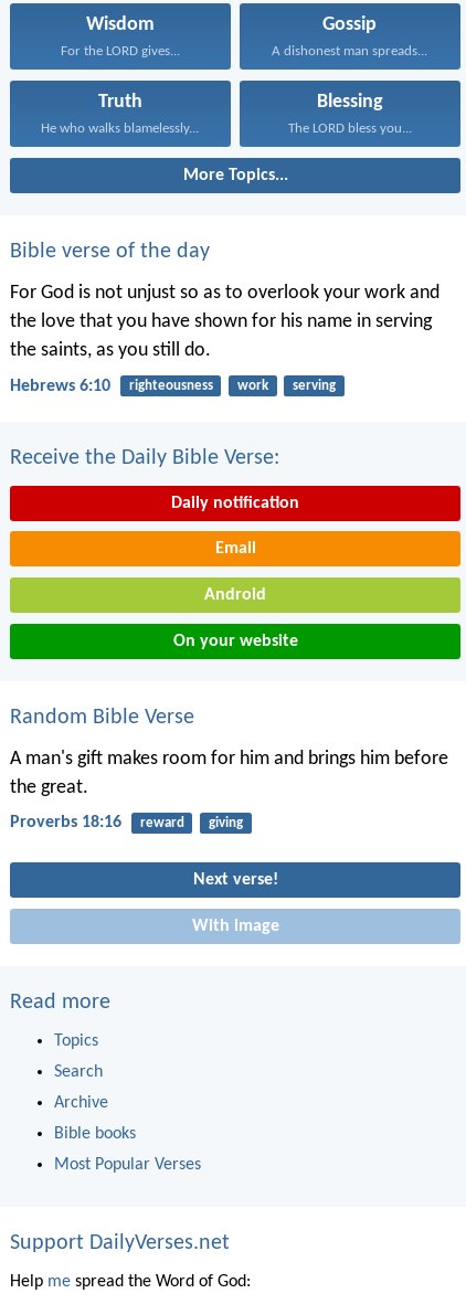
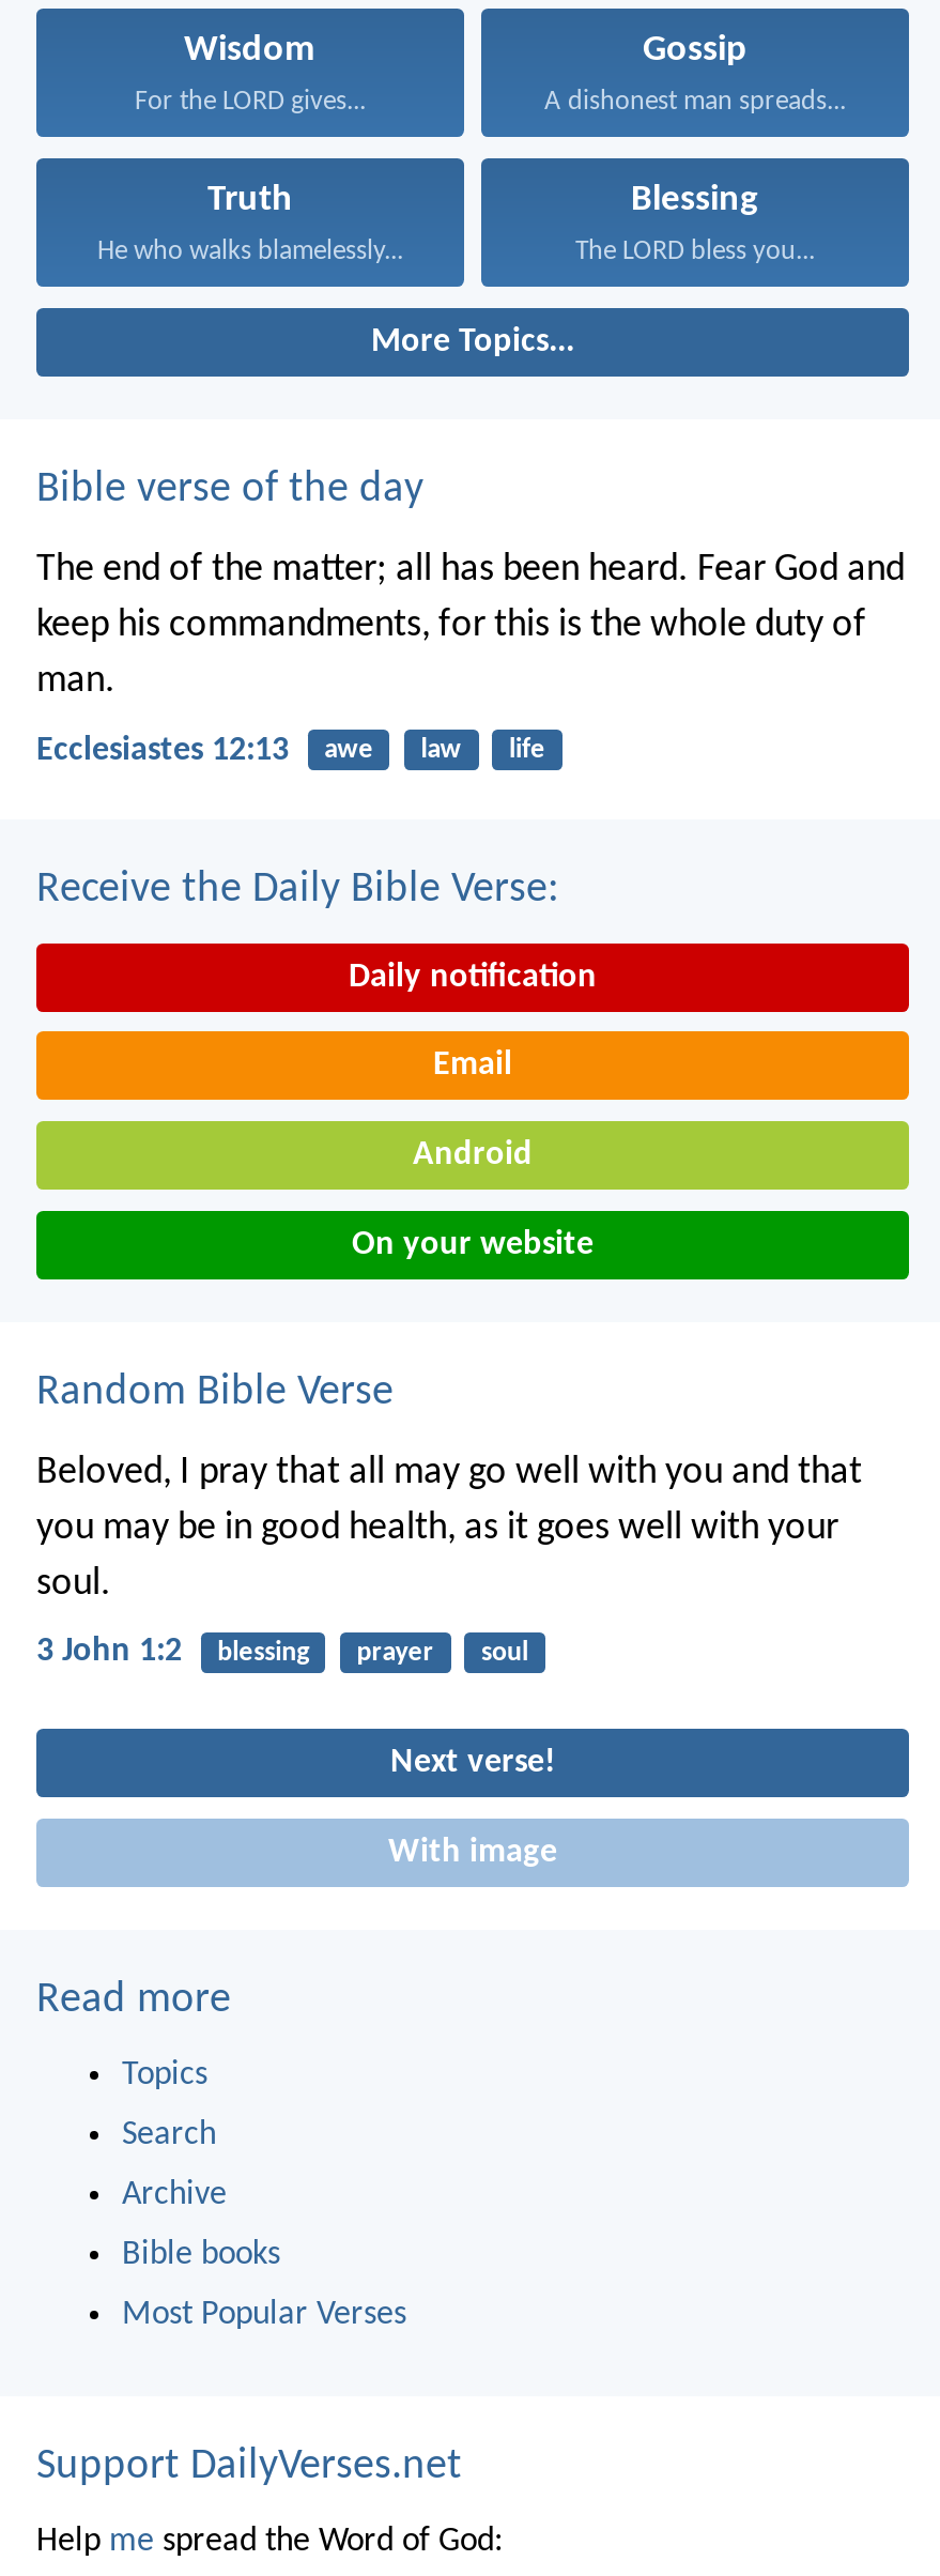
- For God is not unjust so as to overlook your work and
- the love that you have shown for his name in serving
- the saints, as you still do.
+ The end of the matter; all has been heard. Fear God and
+ keep his commandments, for this is the whole duty of
+ man.

- Hebrews 6:10
- righteousness
- work
- serving
+ Ecclesiastes 12:13
+ awe
+ law
+ life

- A man's gift makes room for him and brings him before
- the great.
+ Beloved, I pray that all may go well with you and that
+ you may be in good health, as it goes well with your
+ soul.

- Proverbs 18:16
- reward
- giving
+ 3 John 1:2
+ blessing
+ prayer
+ soul
